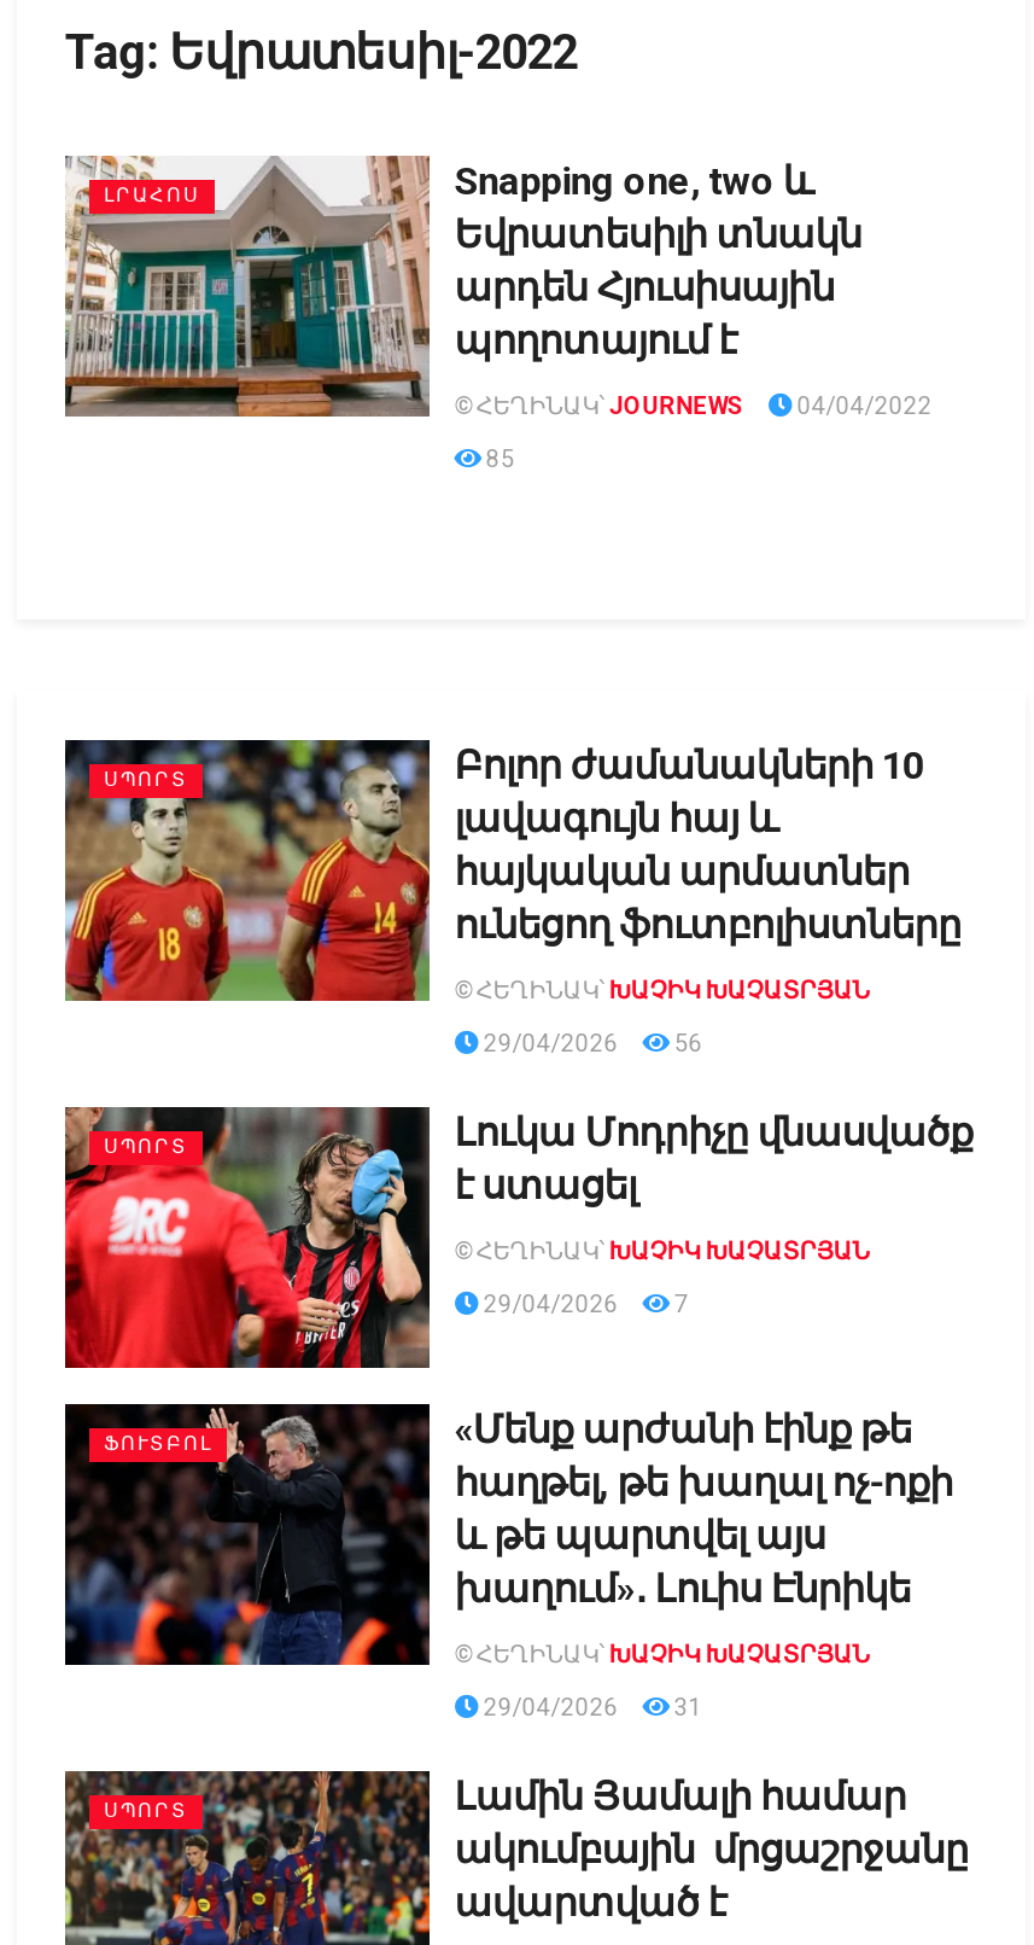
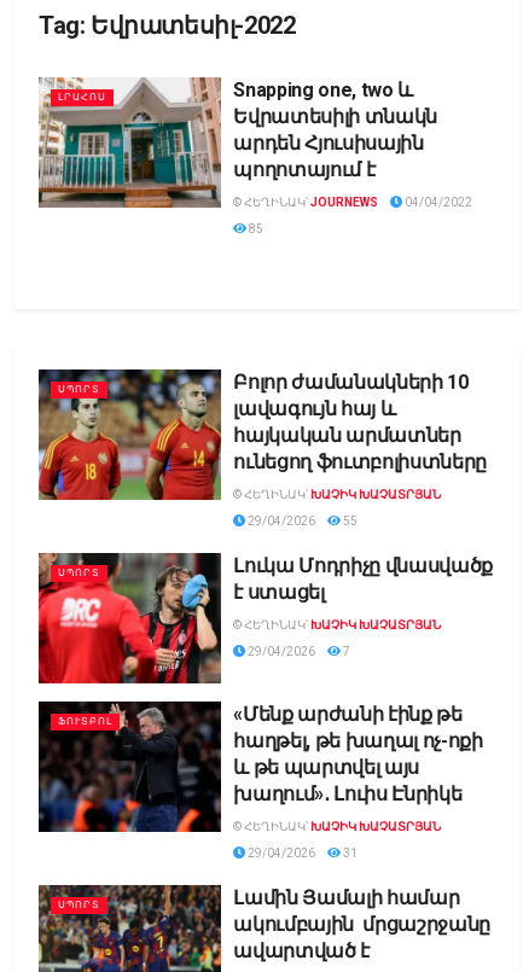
- 29/04/2026 56
+ 29/04/2026 55
